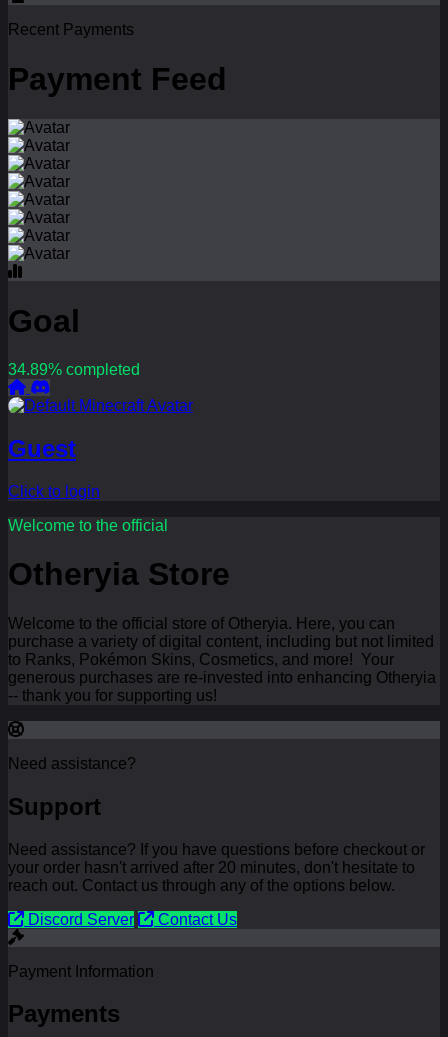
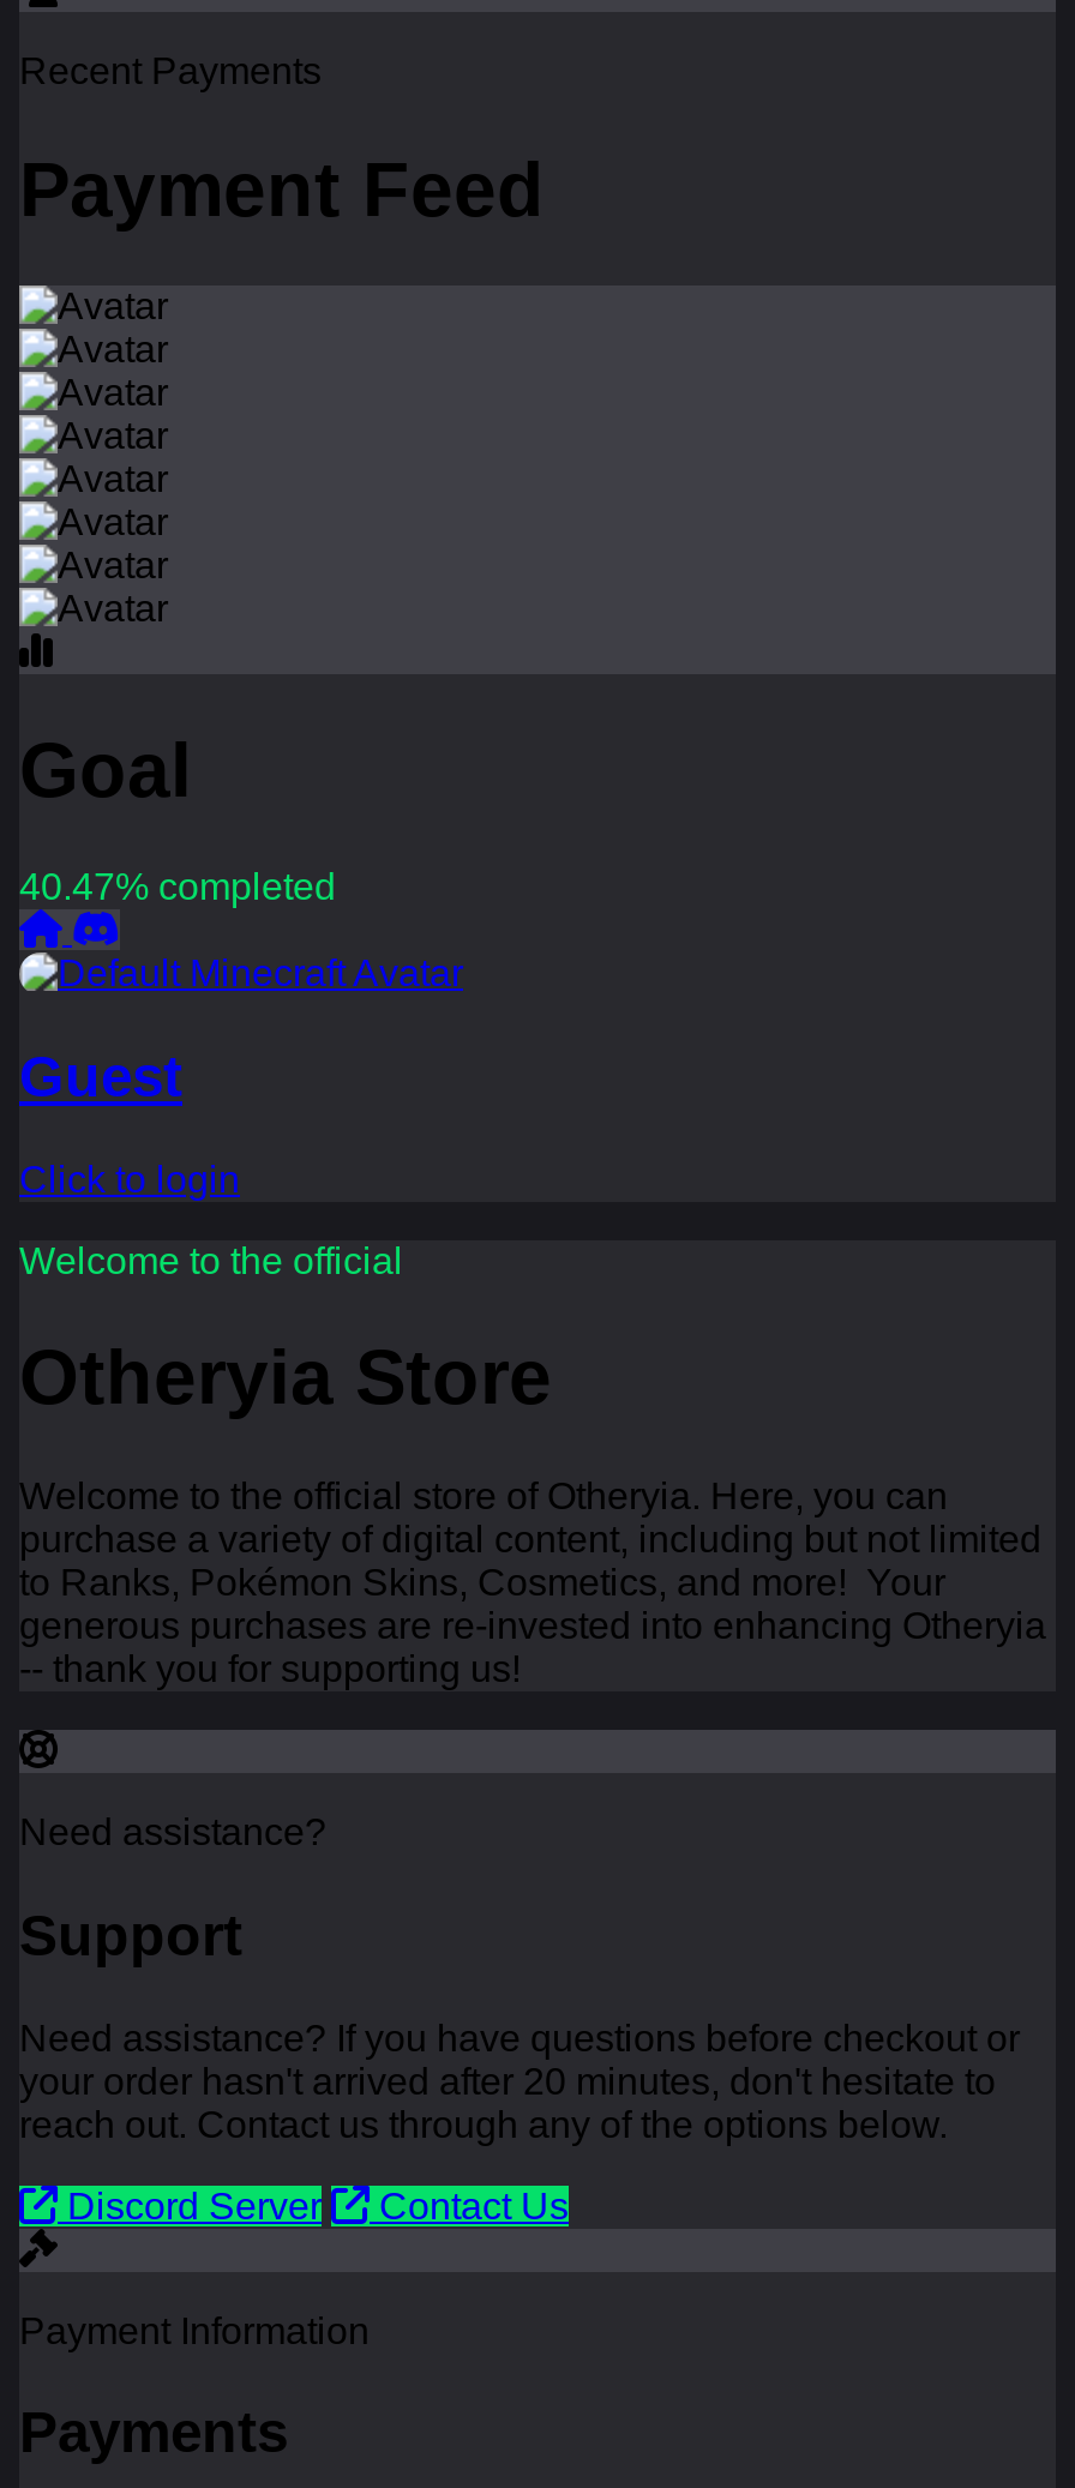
- 34.89% completed
+ 40.47% completed
